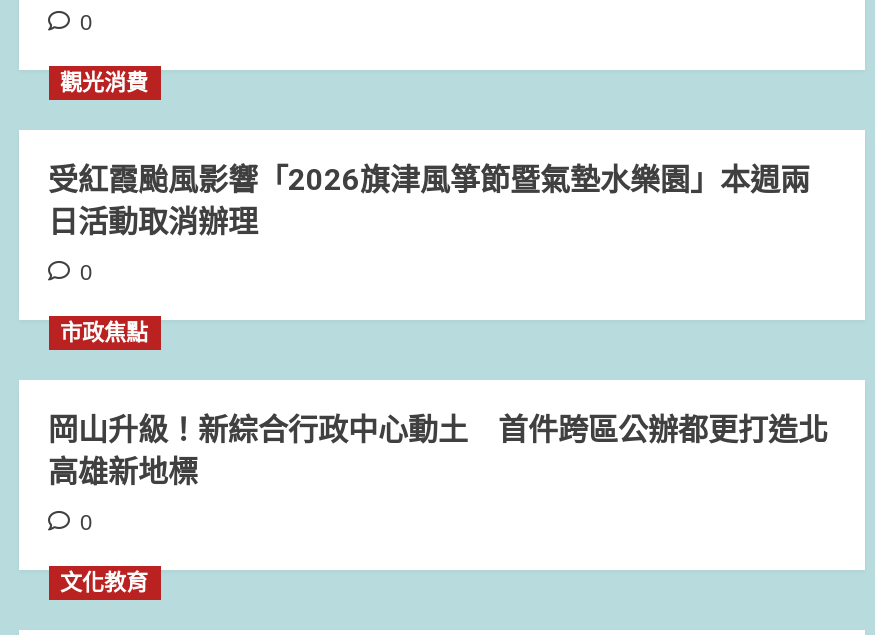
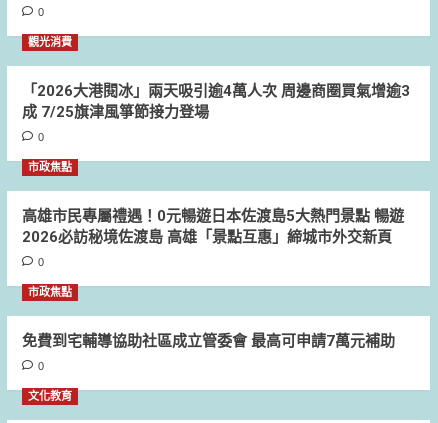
- 受紅霞颱風影響「2026旗津風箏節暨氣墊水樂園」本週兩
- 日活動取消辦理
+ 「2026大港閱冰」兩天吸引逾4萬人次 周邊商圈買氣增逾3
+ 成 7/25旗津風箏節接力登場

- 岡山升級！新綜合行政中心動土 首件跨區公辦都更打造北
- 高雄新地標
+ 高雄市民專屬禮遇！0元暢遊日本佐渡島5大熱門景點 暢遊
+ 2026必訪秘境佐渡島 高雄「景點互惠」締城市外交新頁
+ 0
+ 市政焦點
+ 免費到宅輔導協助社區成立管委會 最高可申請7萬元補助
